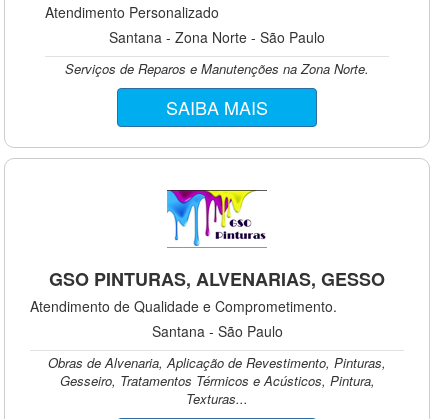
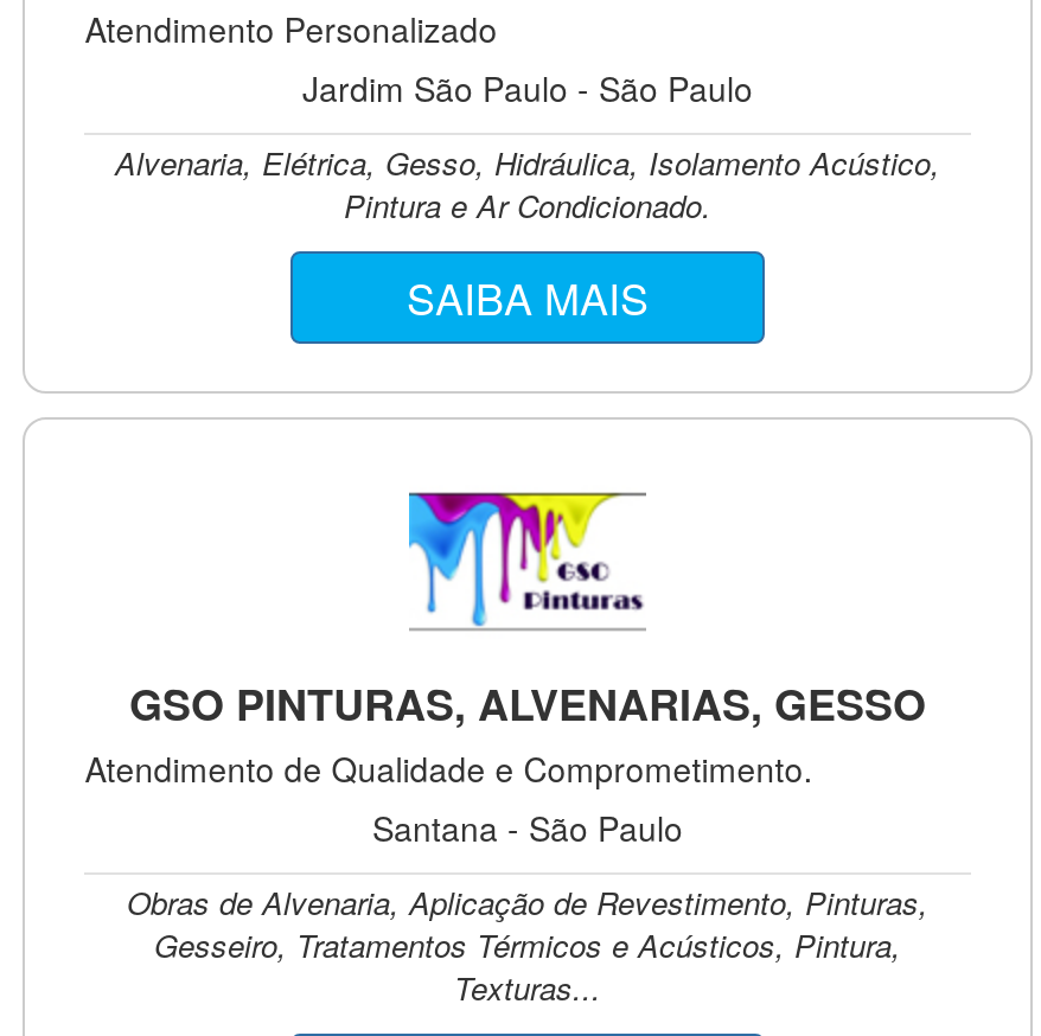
- Santana - Zona Norte - São Paulo
+ Jardim São Paulo - São Paulo

- Serviços de Reparos e Manutenções na Zona Norte.
+ Alvenaria, Elétrica, Gesso, Hidráulica, Isolamento Acústico,
+ Pintura e Ar Condicionado.
